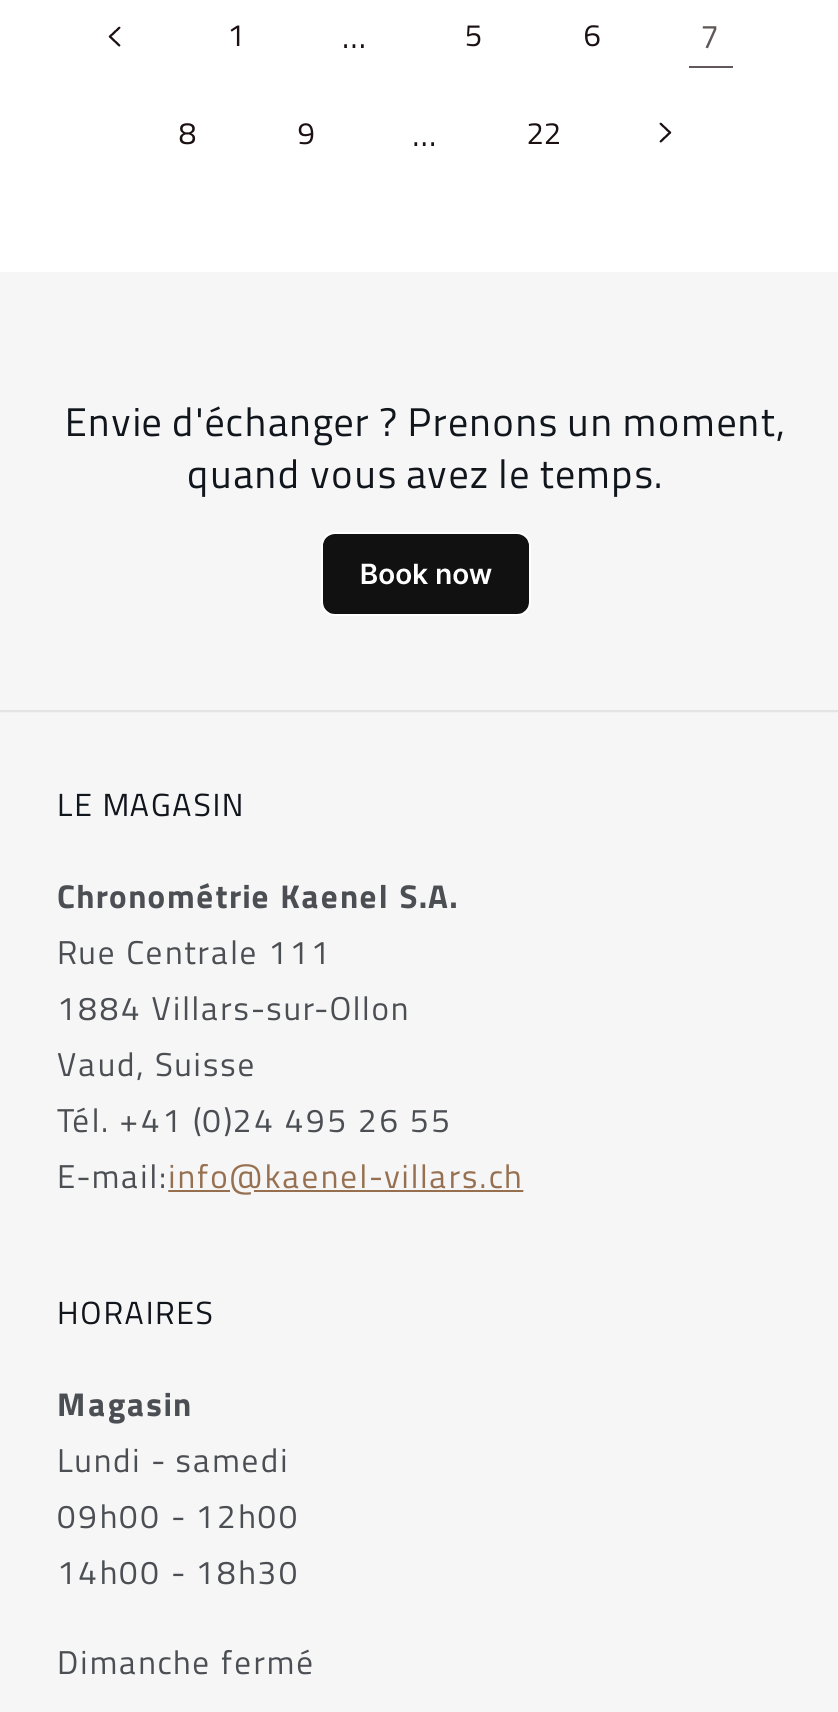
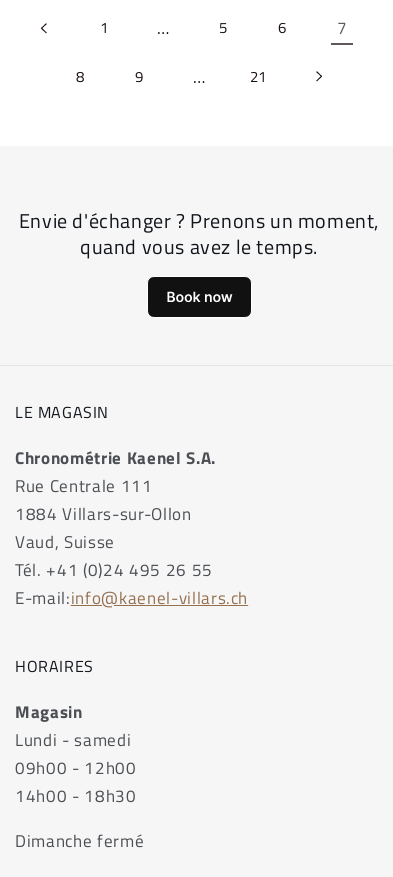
- 22
+ 21
